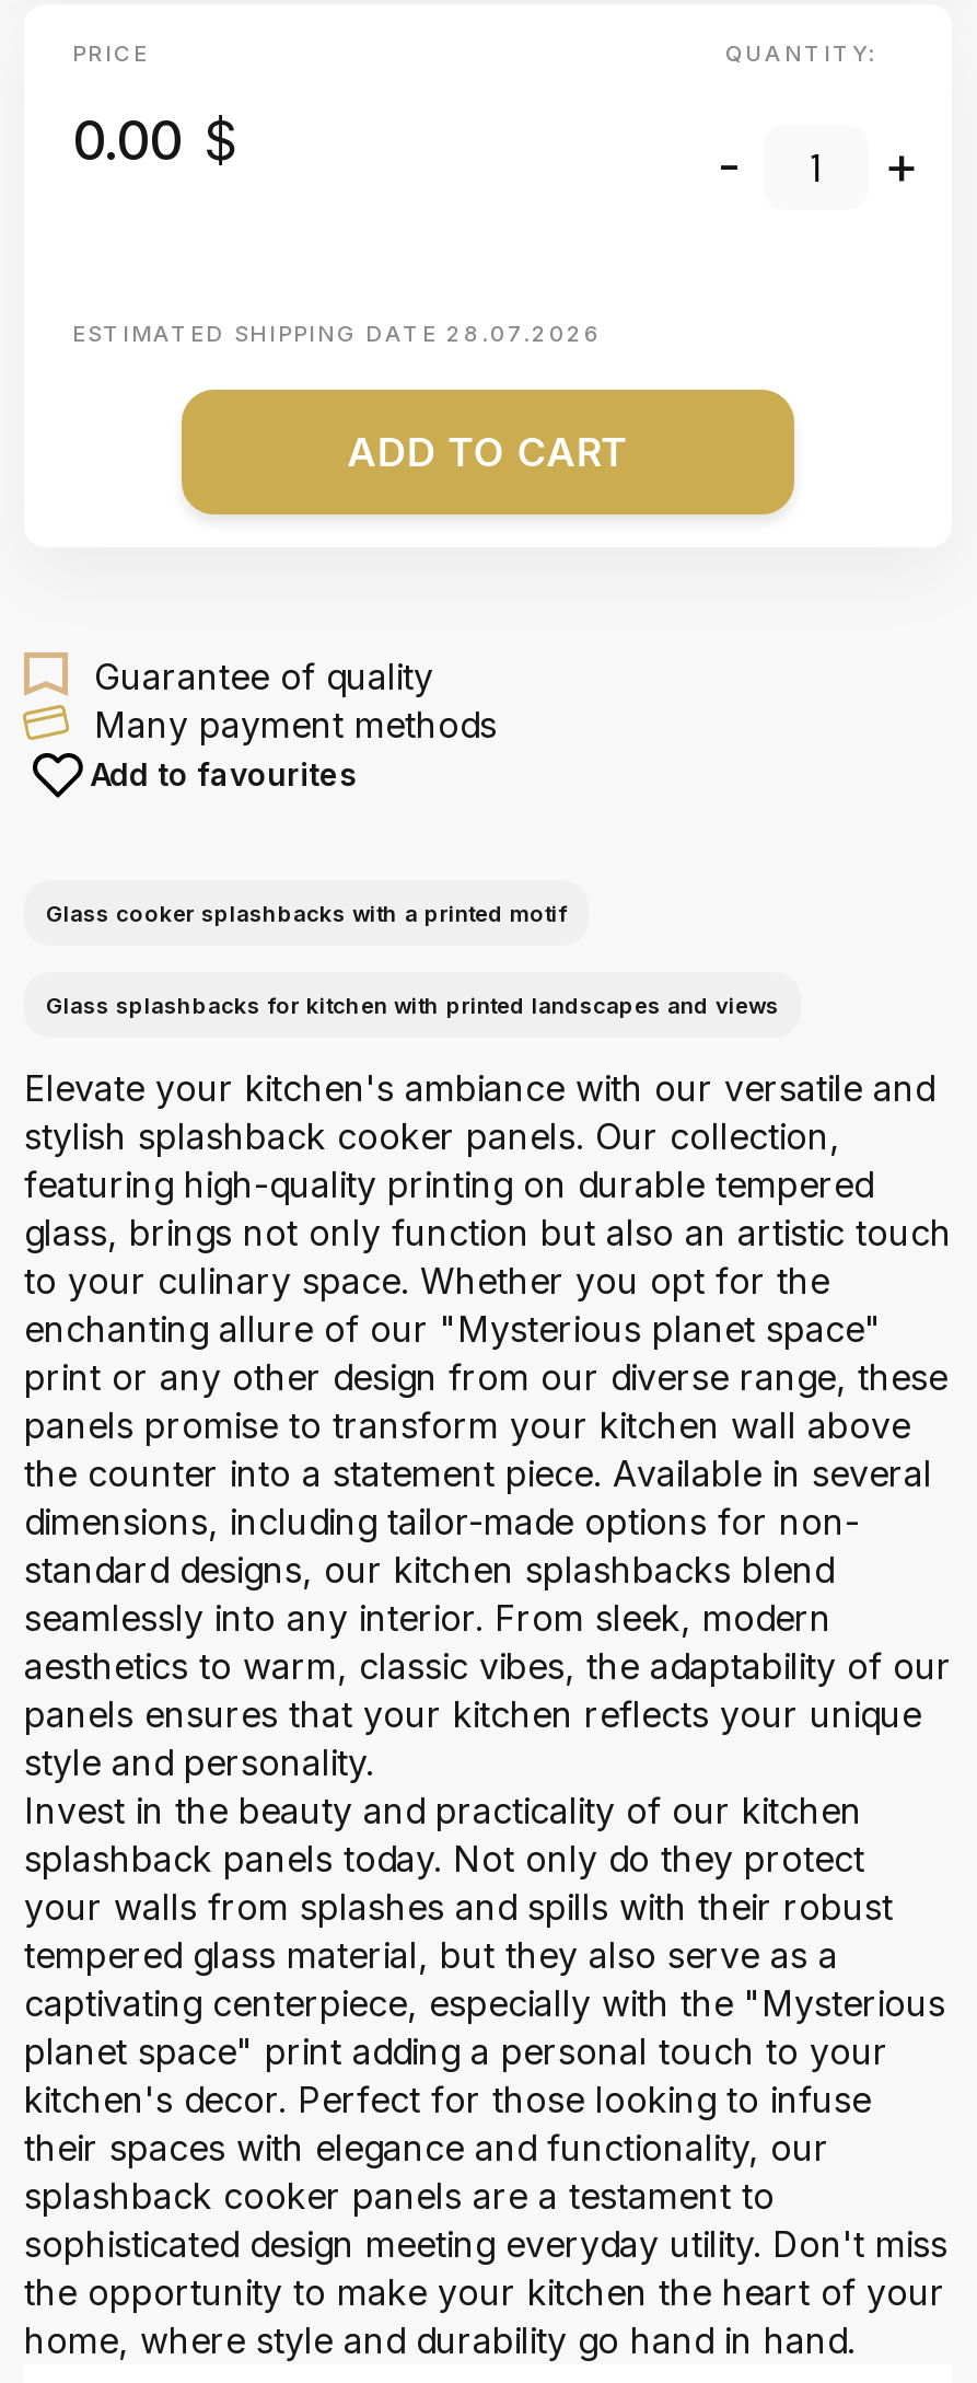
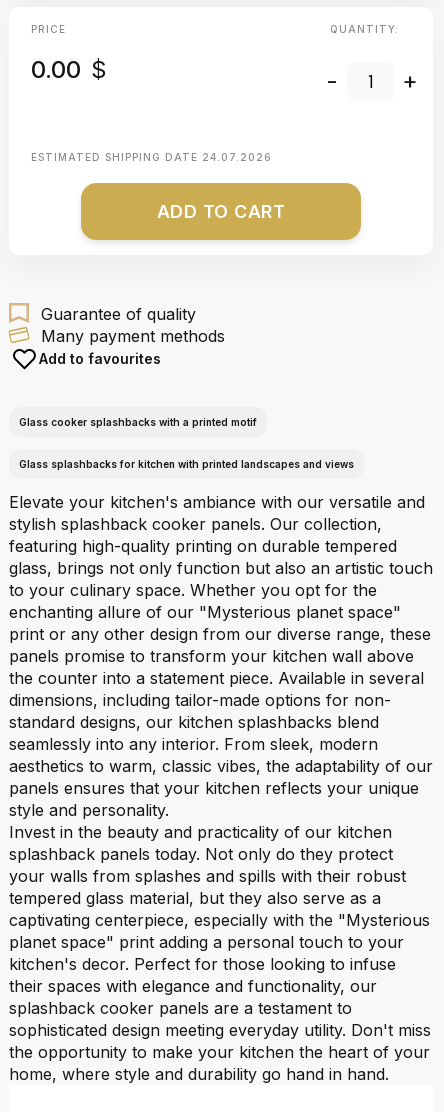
- ESTIMATED SHIPPING DATE 28.07.2026
+ ESTIMATED SHIPPING DATE 24.07.2026
